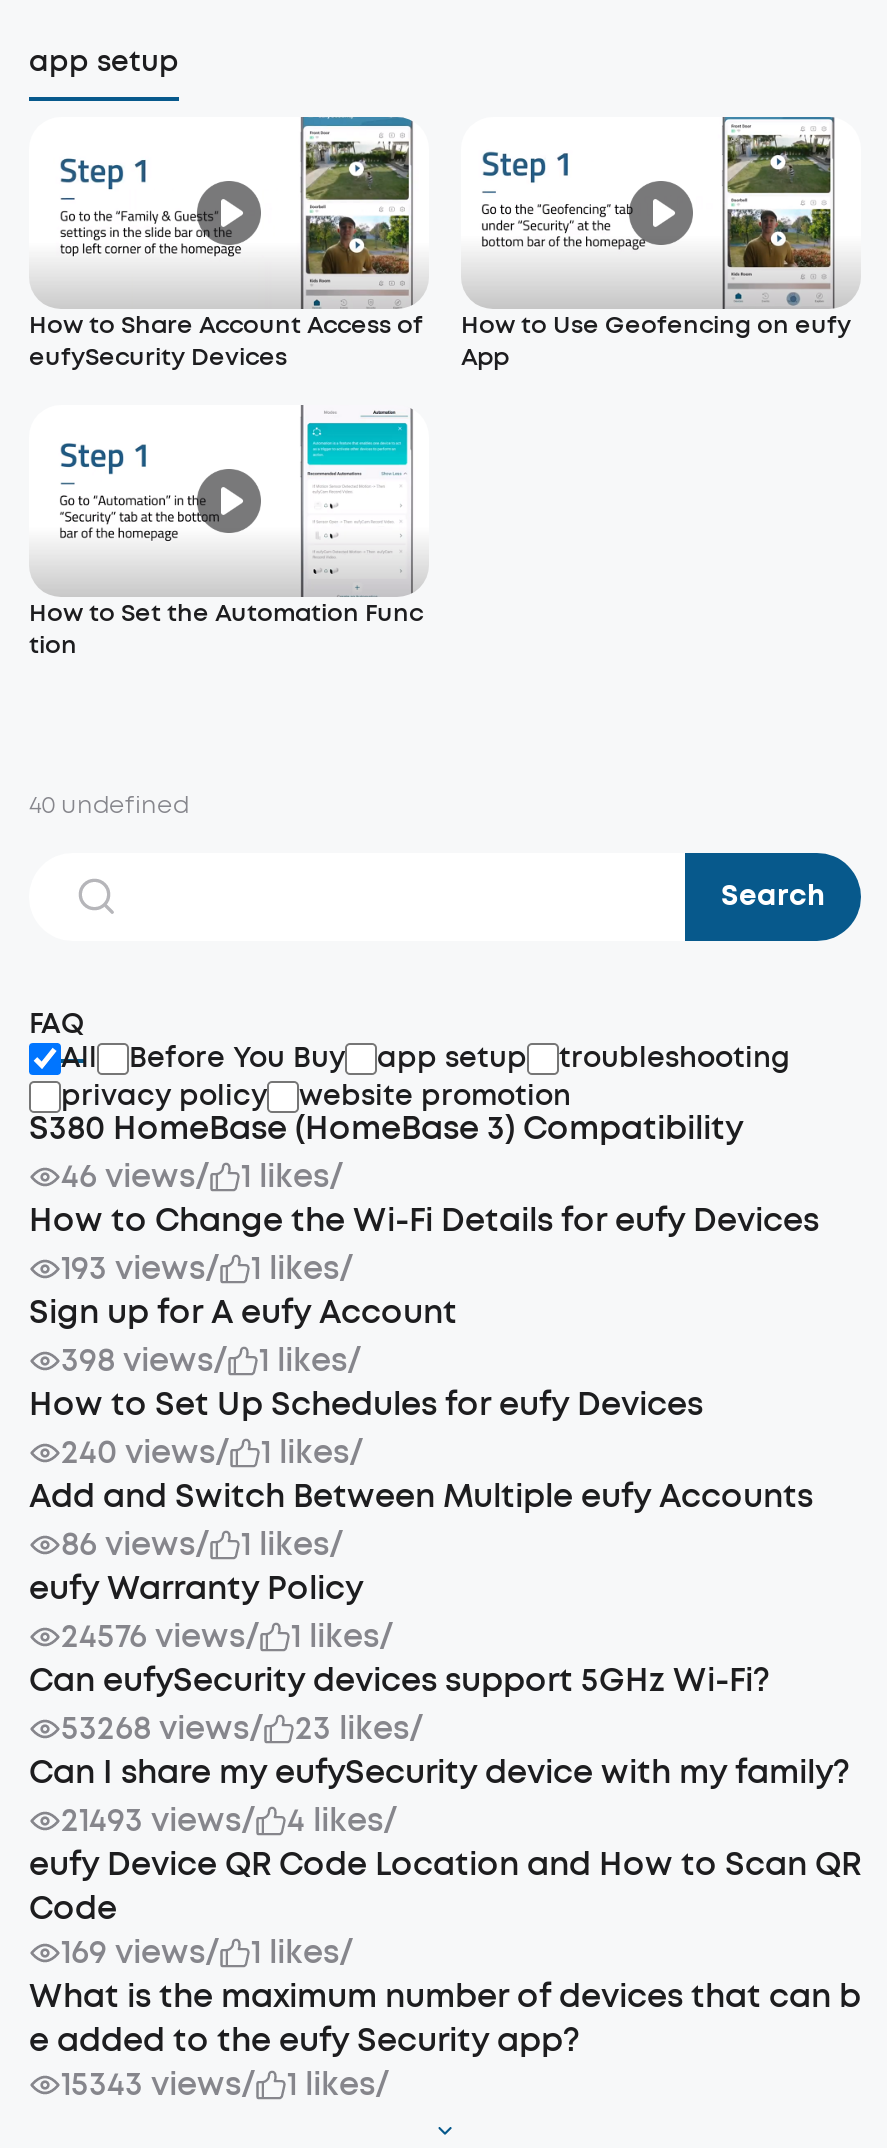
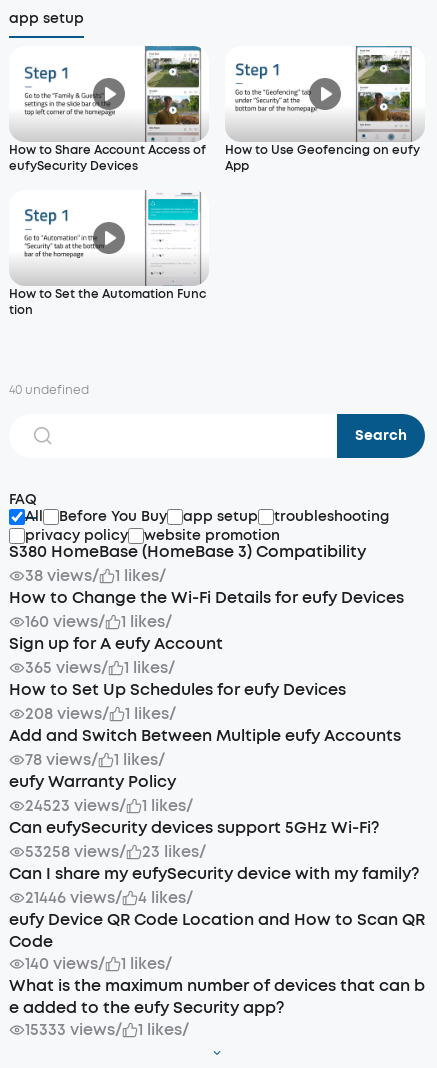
- 46 views/
+ 38 views/

- 193 views/
+ 160 views/

- 398 views/
+ 365 views/

- 240 views/
+ 208 views/

- 86 views/
+ 78 views/

- 24576 views/
+ 24523 views/

- 53268 views/
+ 53258 views/

- 21493 views/
+ 21446 views/

- 169 views/
+ 140 views/

- 15343 views/
+ 15333 views/
